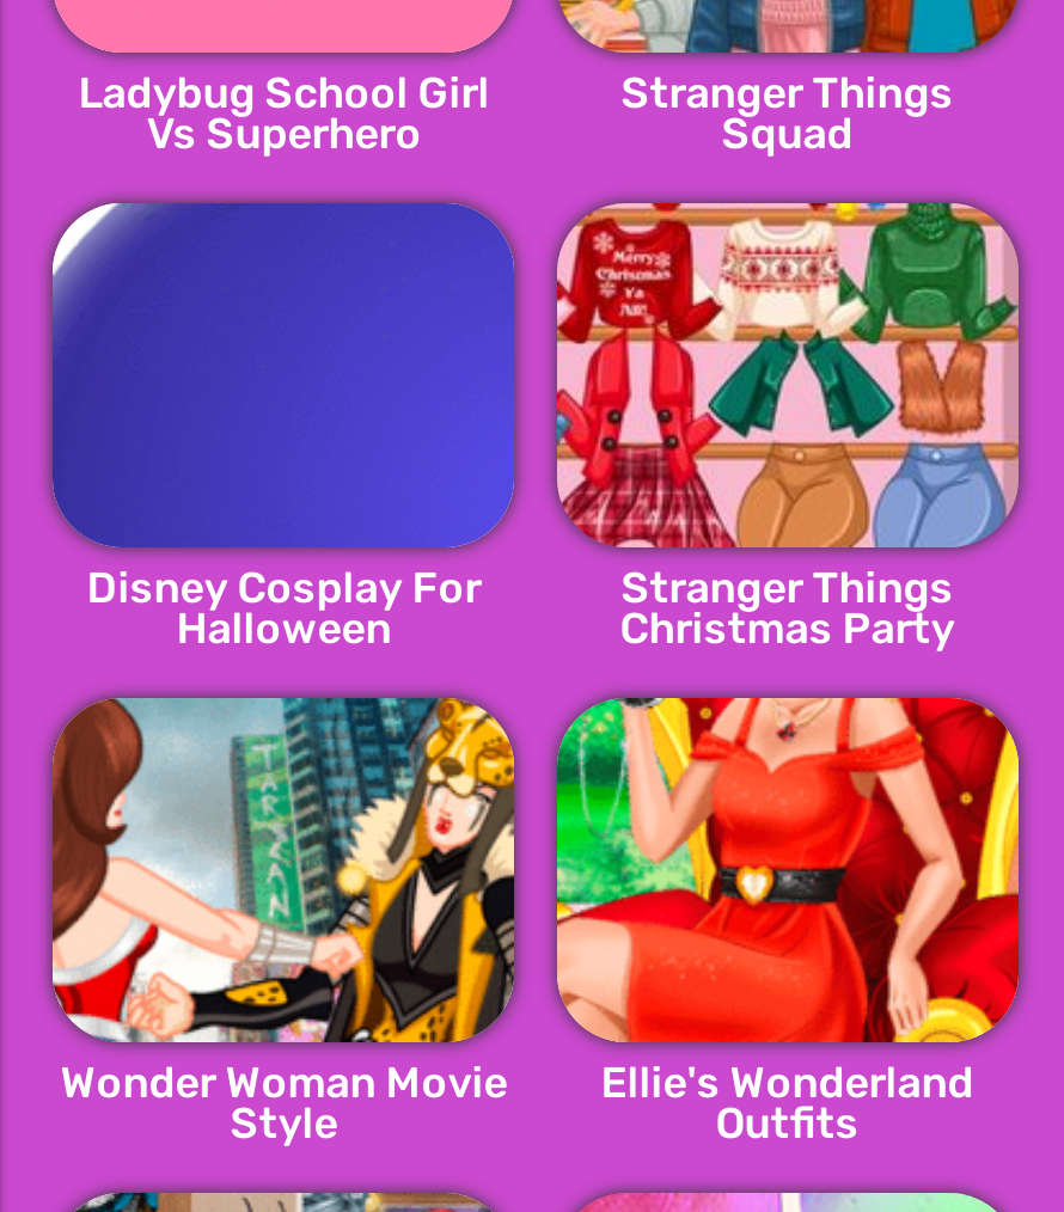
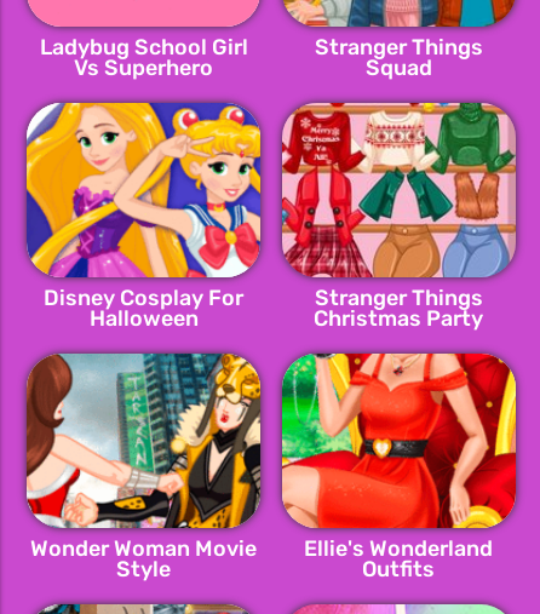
- [image]
+ [image]
